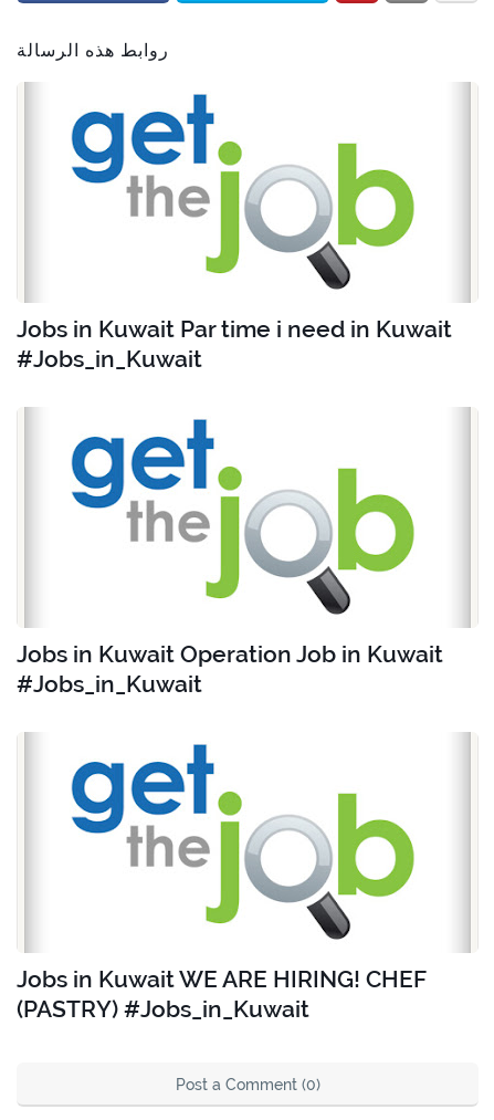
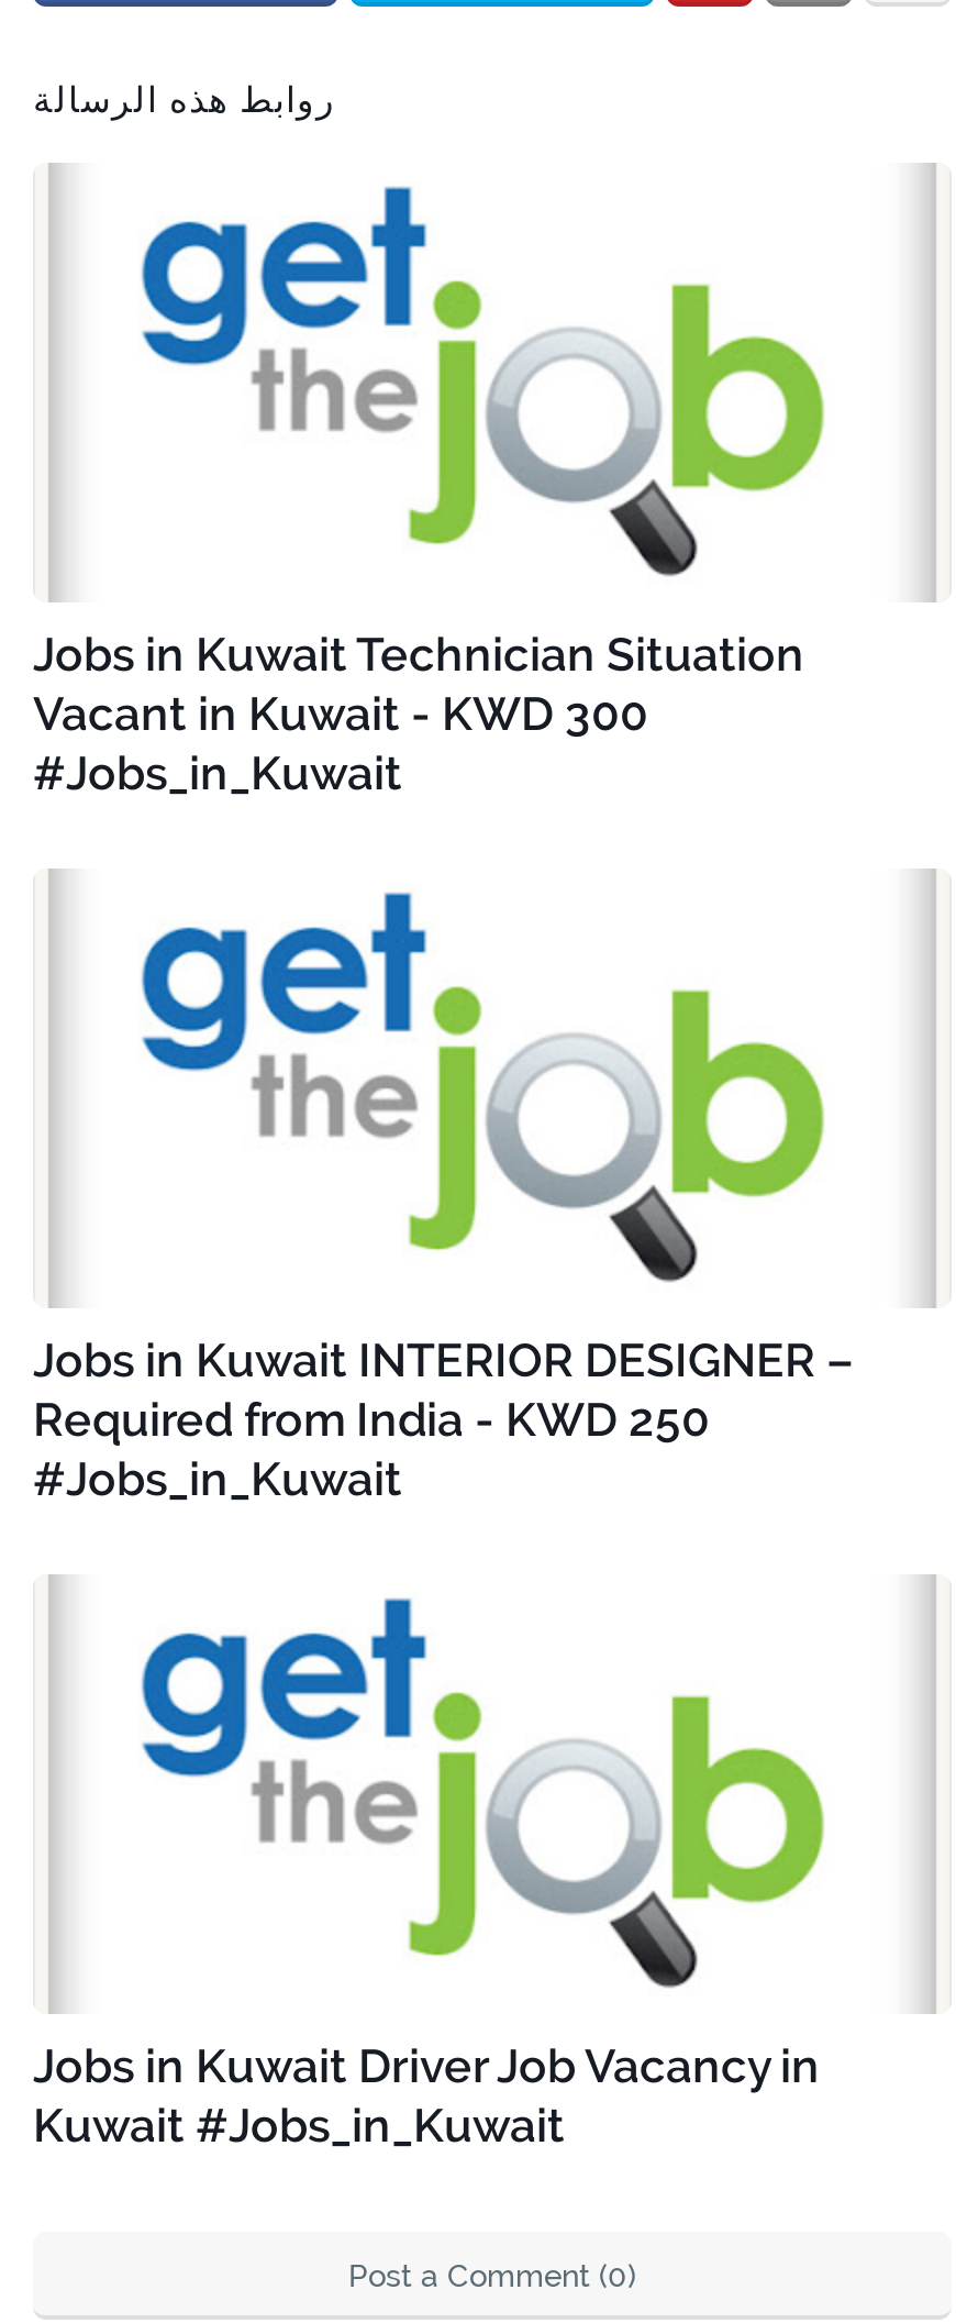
- Jobs in Kuwait Par time i need in Kuwait
+ Jobs in Kuwait Technician Situation
+ Vacant in Kuwait - KWD 300

- Jobs in Kuwait Operation Job in Kuwait
+ Jobs in Kuwait INTERIOR DESIGNER –
+ Required from India - KWD 250

- Jobs in Kuwait WE ARE HIRING! CHEF
+ Jobs in Kuwait Driver Job Vacancy in

- (PASTRY) #Jobs_in_Kuwait
+ Kuwait #Jobs_in_Kuwait
